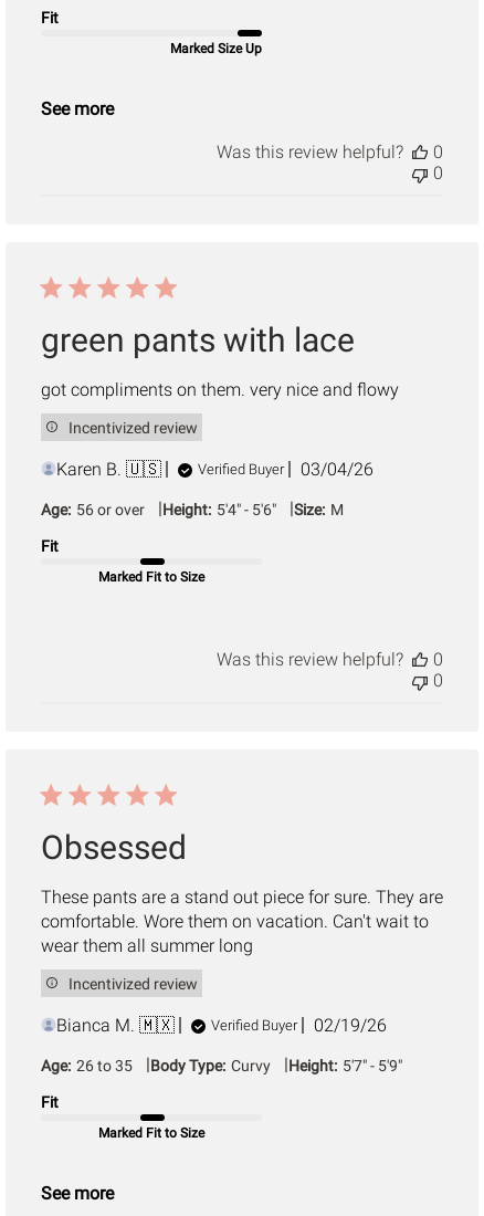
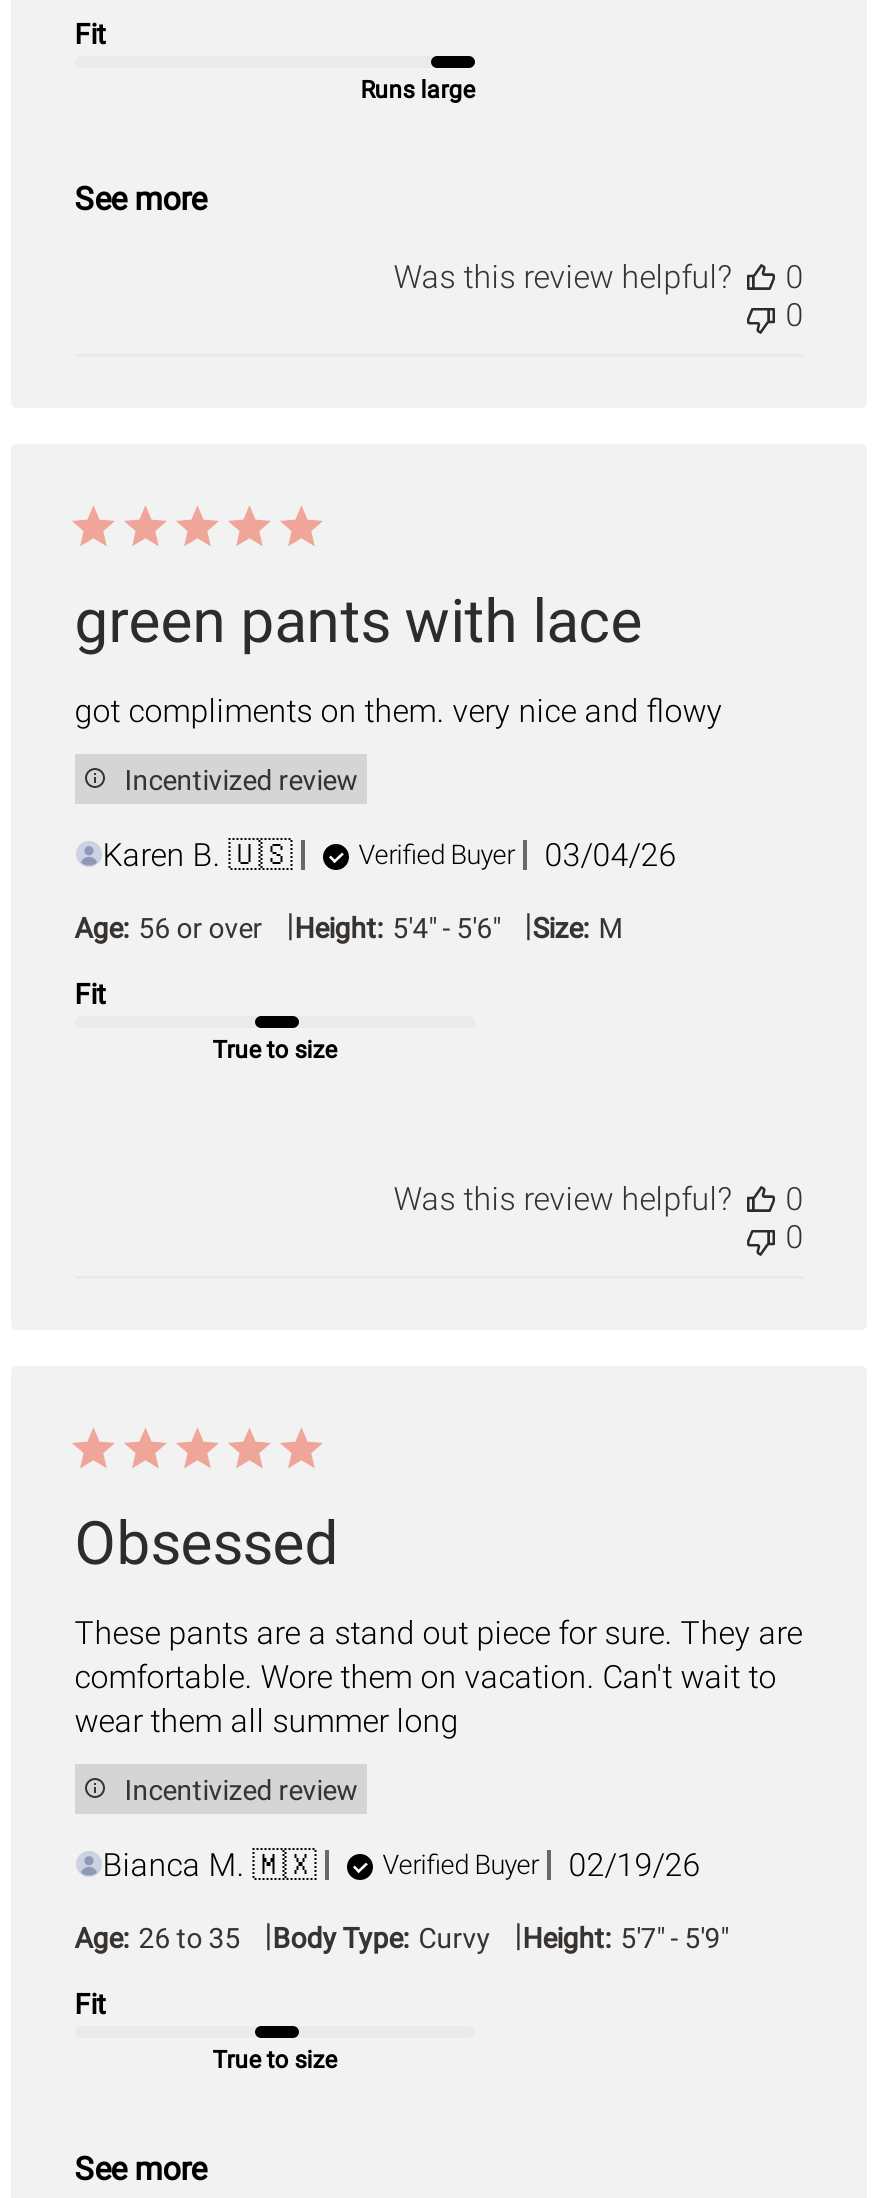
- Marked Size Up
+ Runs large

- Marked Fit to Size
+ True to size

- Marked Fit to Size
+ True to size
